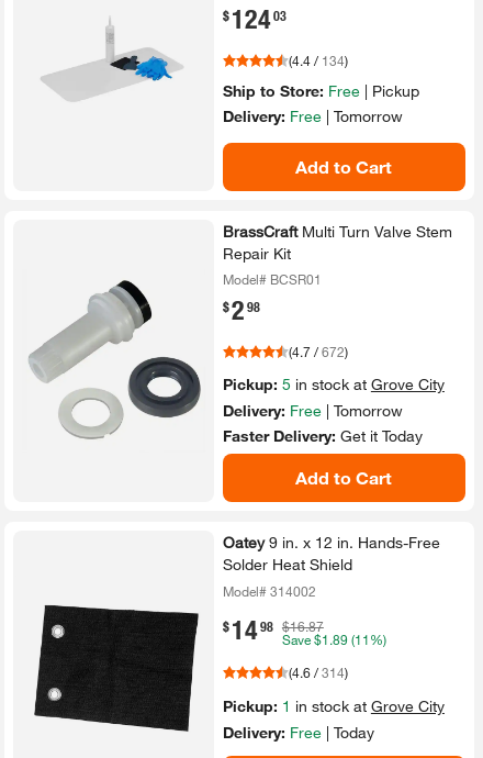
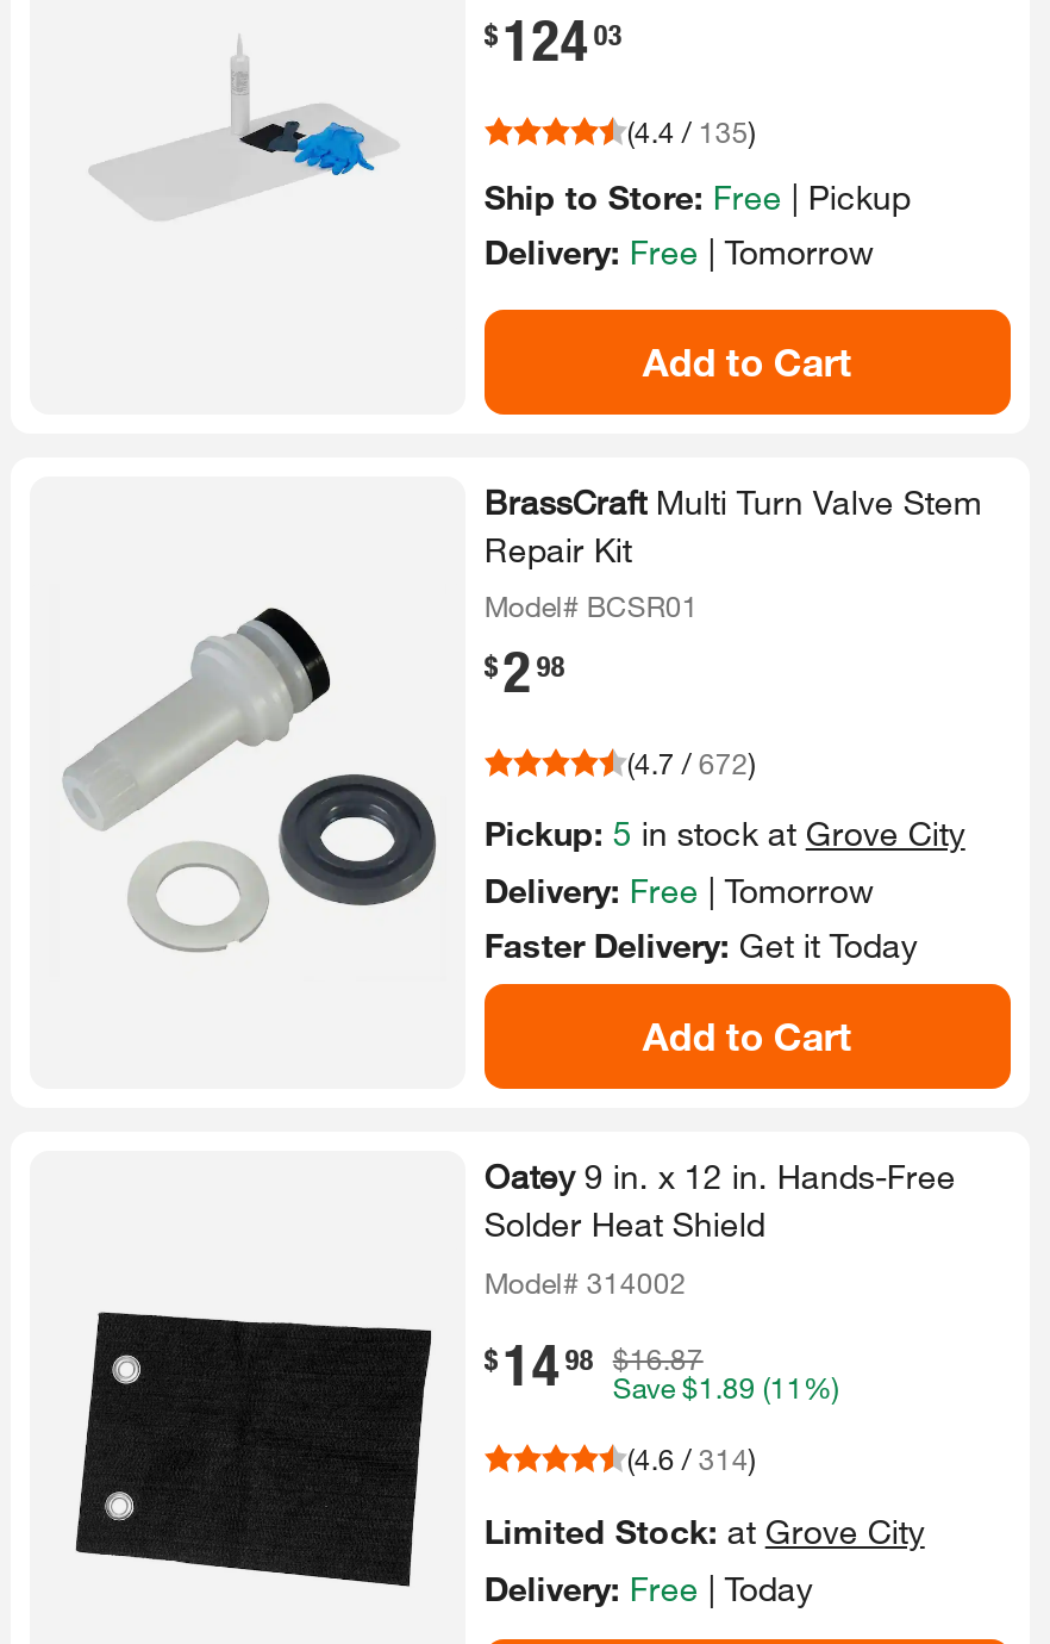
- (4.4 / 134)
+ (4.4 / 135)

- Pickup: 1 in stock at Grove City
+ Limited Stock: at Grove City
